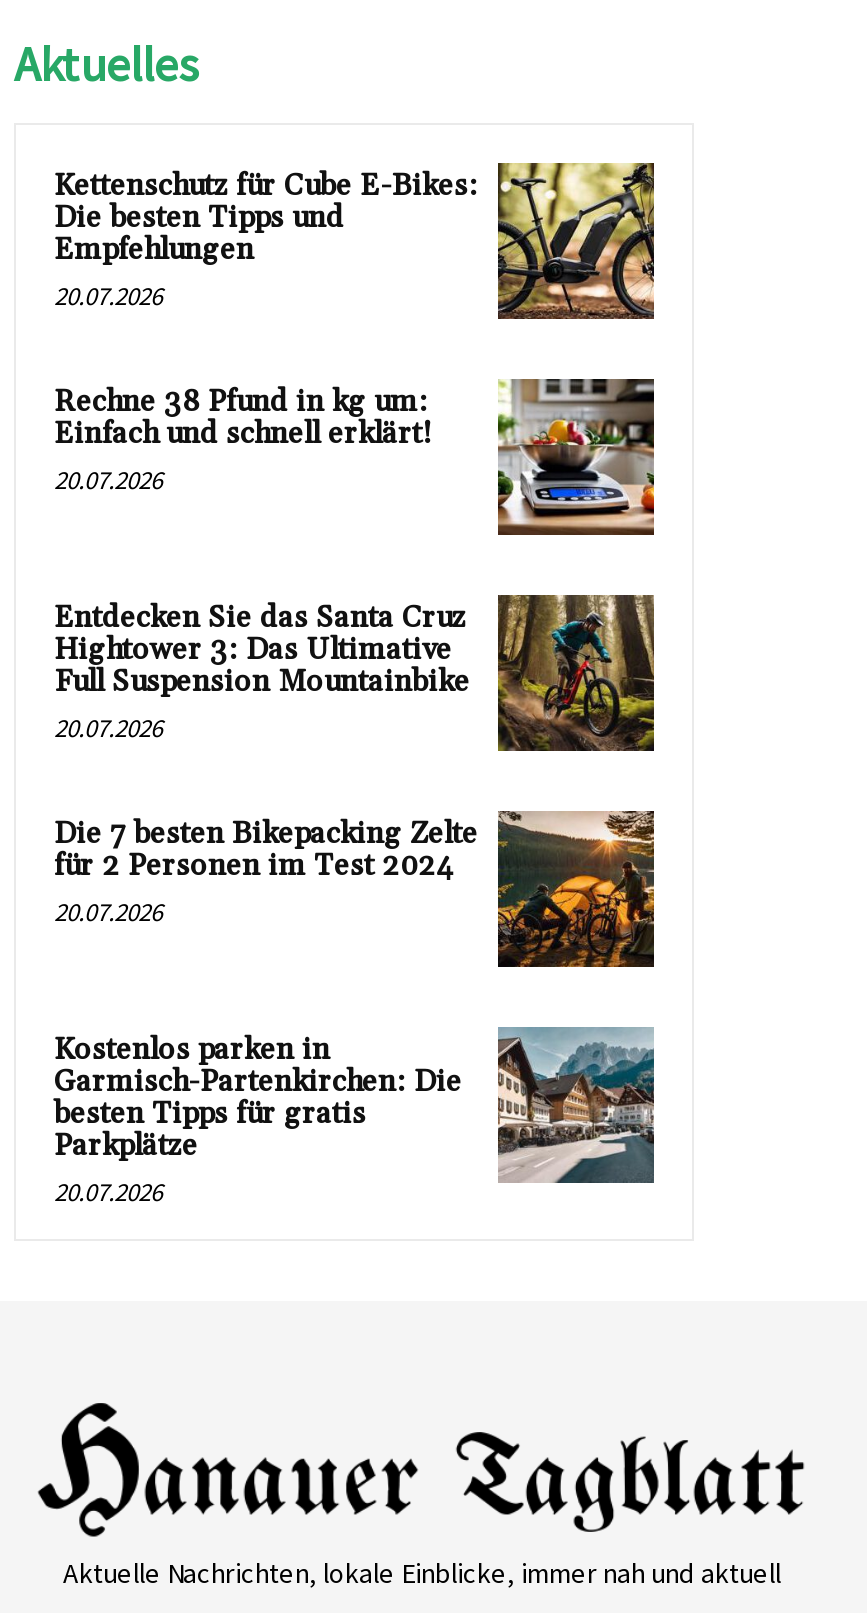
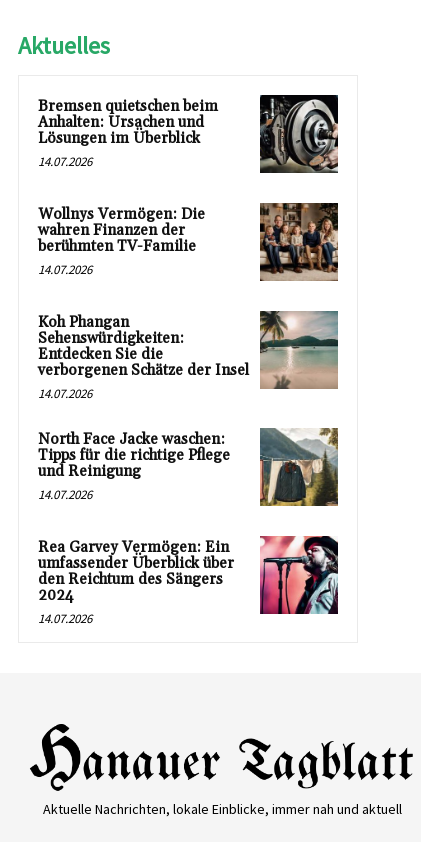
- Kettenschutz für Cube E-Bikes:
- Die besten Tipps und
- Empfehlungen
- 20.07.2026
+ Bremsen quietschen beim
+ Anhalten: Ursachen und
+ Lösungen im Überblick
+ 14.07.2026

- [image]
+ [image]

- Rechne 38 Pfund in kg um:
- Einfach und schnell erklärt!
- 20.07.2026
+ Wollnys Vermögen: Die
+ wahren Finanzen der
+ berühmten TV-Familie
+ 14.07.2026

- [image]
+ [image]

- [image]
- Entdecken Sie das Santa Cruz
- Hightower 3: Das Ultimative
- Full Suspension Mountainbike
- 20.07.2026
+ [image]
+ Koh Phangan
+ Sehenswürdigkeiten:
+ Entdecken Sie die
+ verborgenen Schätze der Insel
+ 14.07.2026

- [image]
- Die 7 besten Bikepacking Zelte
- für 2 Personen im Test 2024
- 20.07.2026
+ [image]
+ North Face Jacke waschen:
+ Tipps für die richtige Pflege
+ und Reinigung
+ 14.07.2026

- [image]
- Kostenlos parken in
- Garmisch-Partenkirchen: Die
- besten Tipps für gratis
- Parkplätze
- 20.07.2026
+ [image]
+ Rea Garvey Vermögen: Ein
+ umfassender Überblick über
+ den Reichtum des Sängers
+ 2024
+ 14.07.2026
